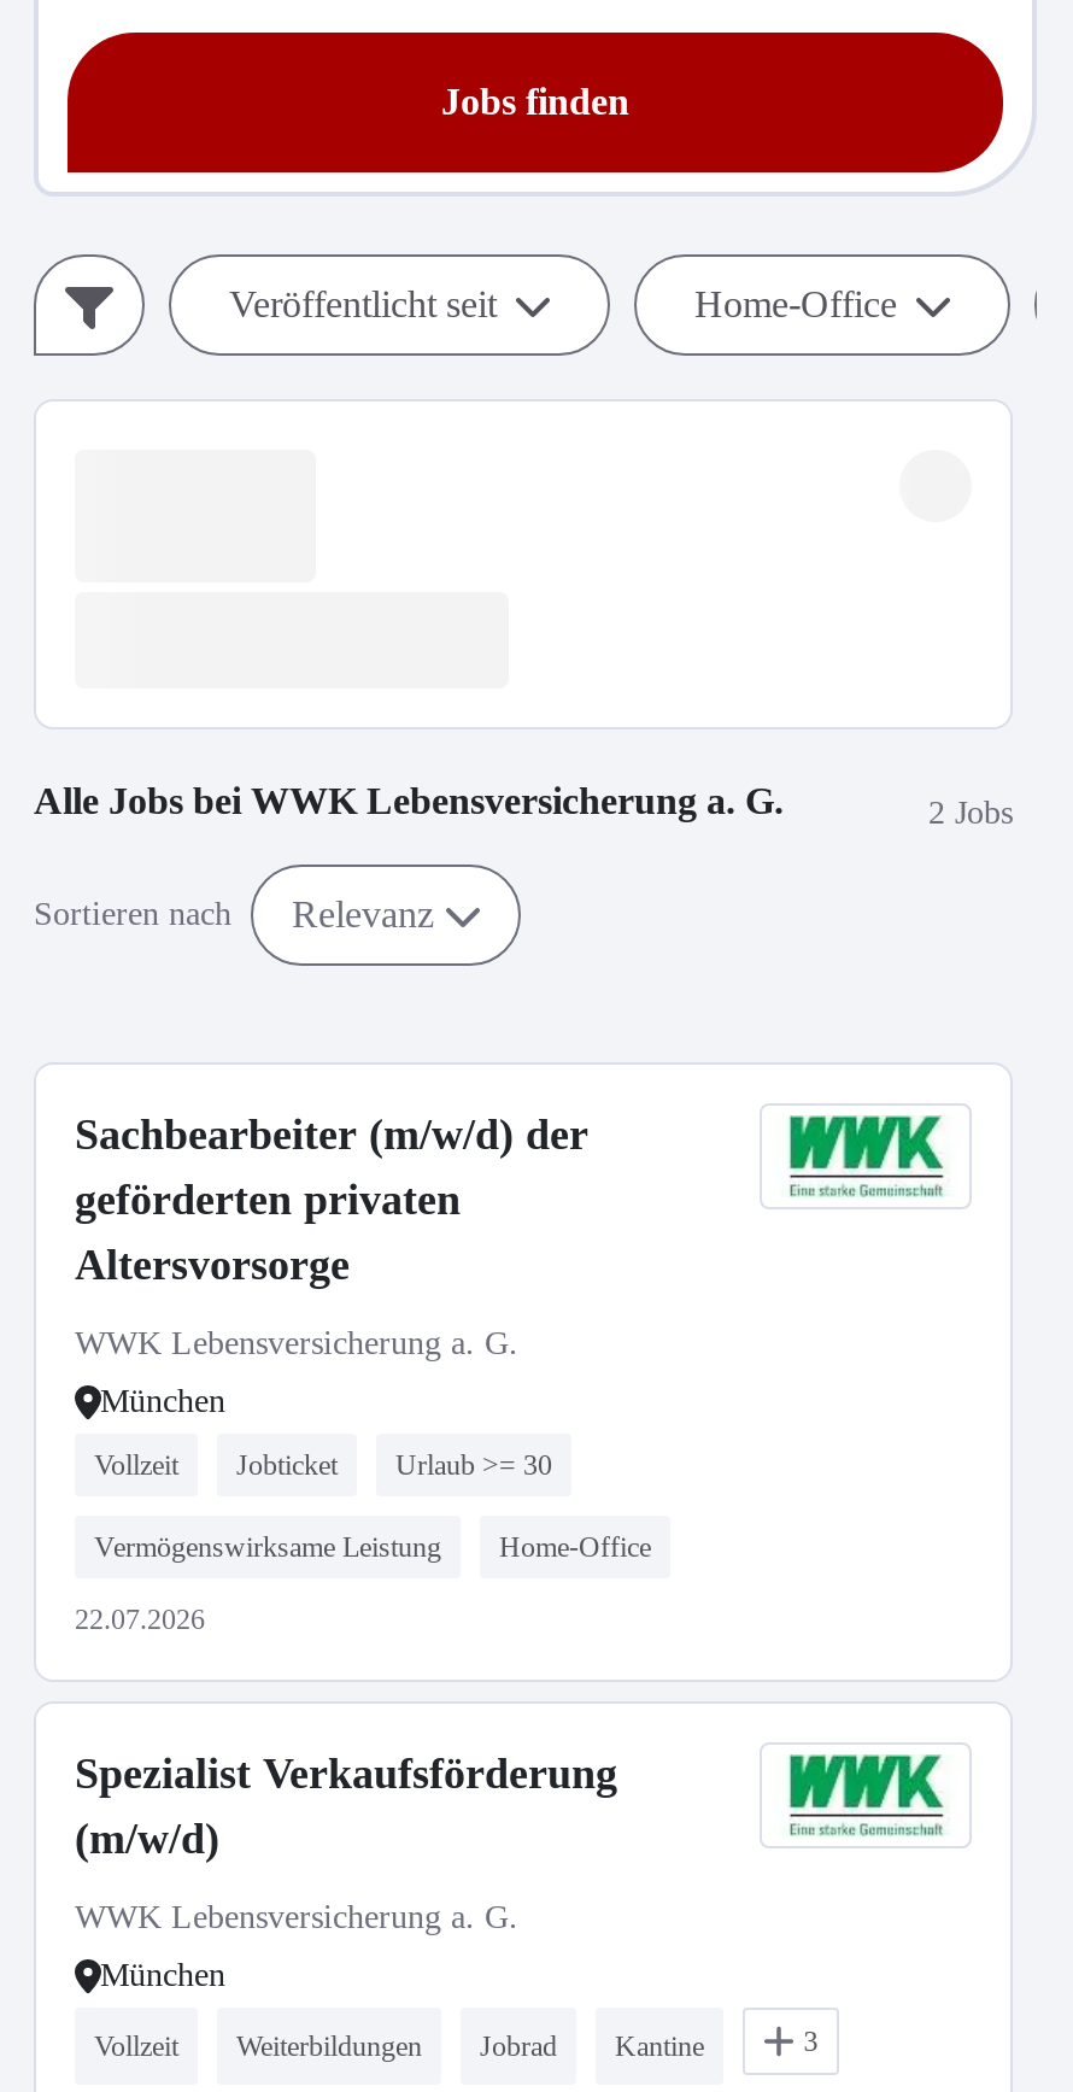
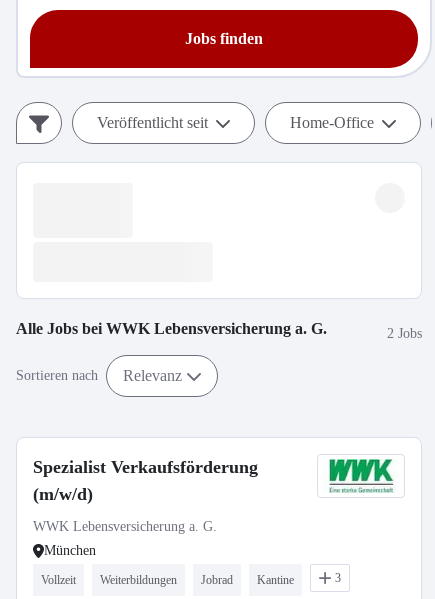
- Sachbearbeiter (m/w/d) der
- geförderten privaten
- Altersvorsorge
- WWK Lebensversicherung a. G.
- München
- Vollzeit
- Jobticket
- Urlaub >= 30
- Vermögenswirksame Leistung
- Home-Office
- 22.07.2026
